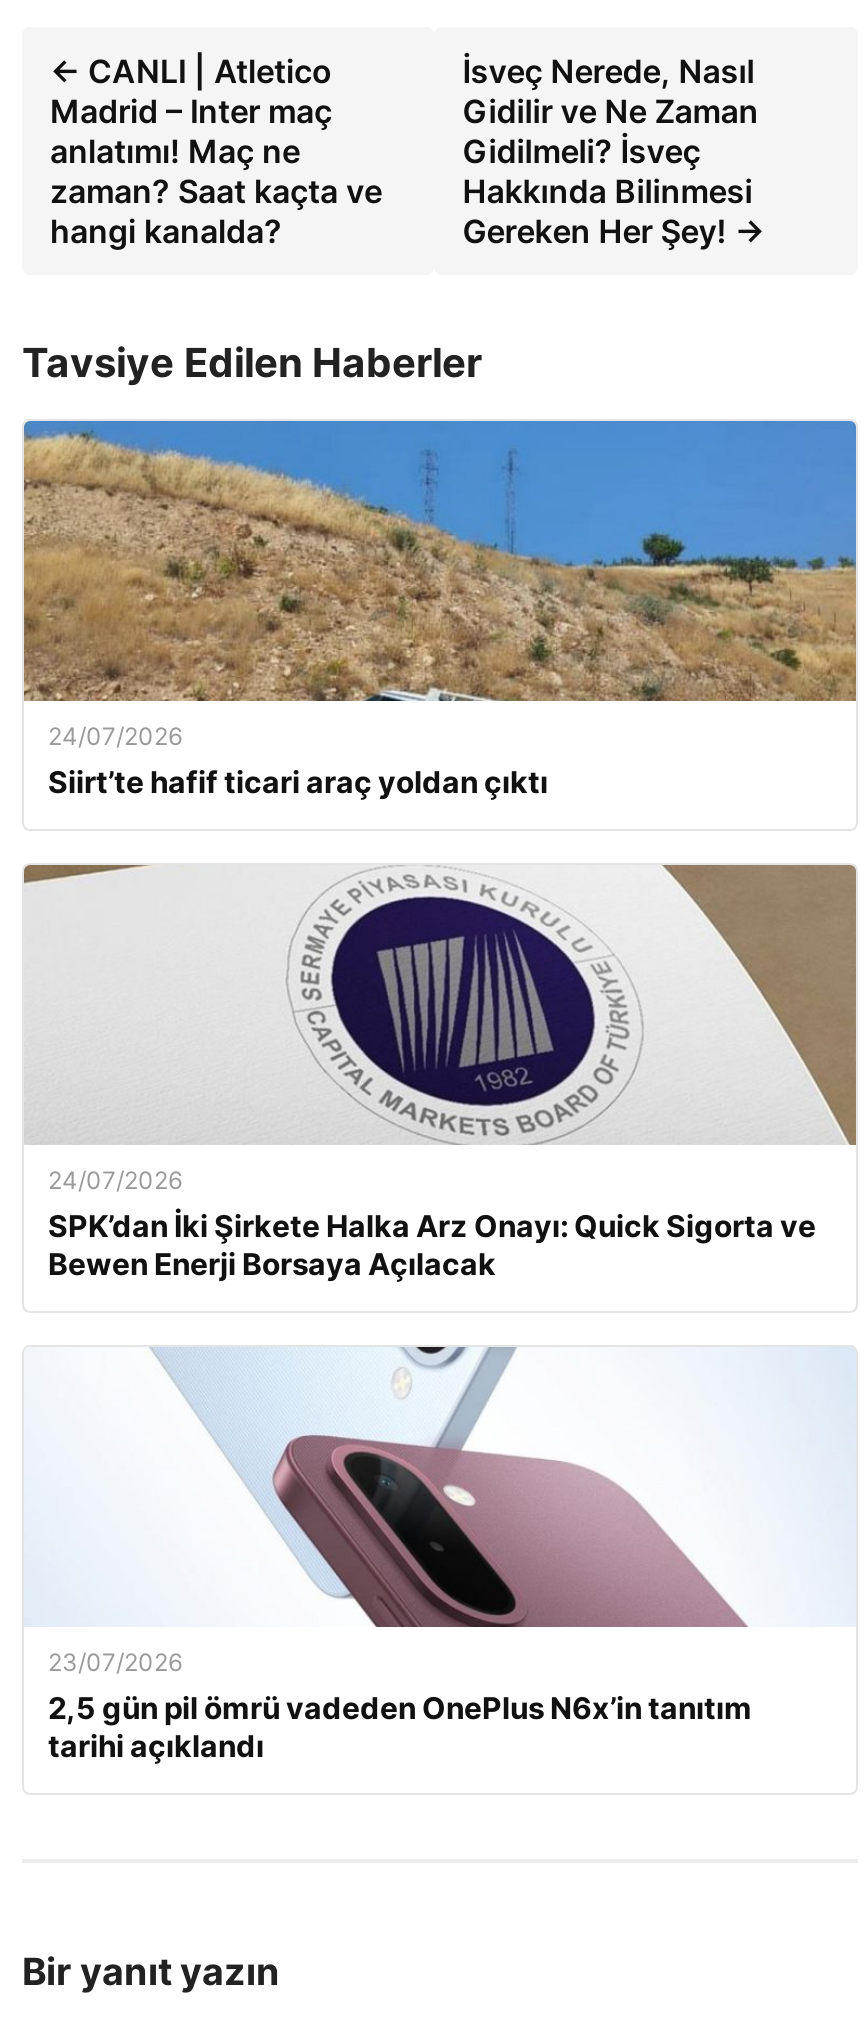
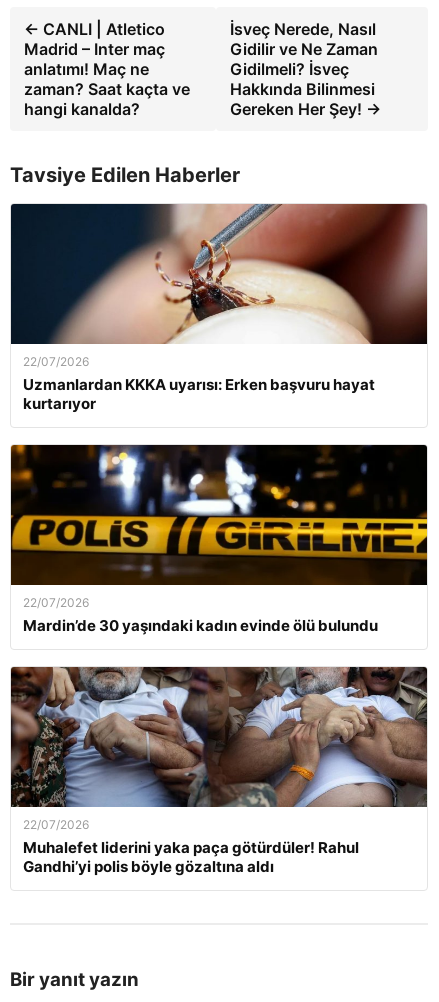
- [image]
- 24/07/2026
- Siirt’te hafif ticari araç yoldan çıktı
+ [image]
+ 22/07/2026
+ Uzmanlardan KKKA uyarısı: Erken başvuru hayat
+ kurtarıyor

- [image]
- 24/07/2026
- SPK’dan İki Şirkete Halka Arz Onayı: Quick Sigorta ve
- Bewen Enerji Borsaya Açılacak
+ [image]
+ 22/07/2026
+ Mardin’de 30 yaşındaki kadın evinde ölü bulundu

- [image]
- 23/07/2026
- 2,5 gün pil ömrü vadeden OnePlus N6x’in tanıtım
- tarihi açıklandı
+ [image]
+ 22/07/2026
+ Muhalefet liderini yaka paça götürdüler! Rahul
+ Gandhi’yi polis böyle gözaltına aldı
